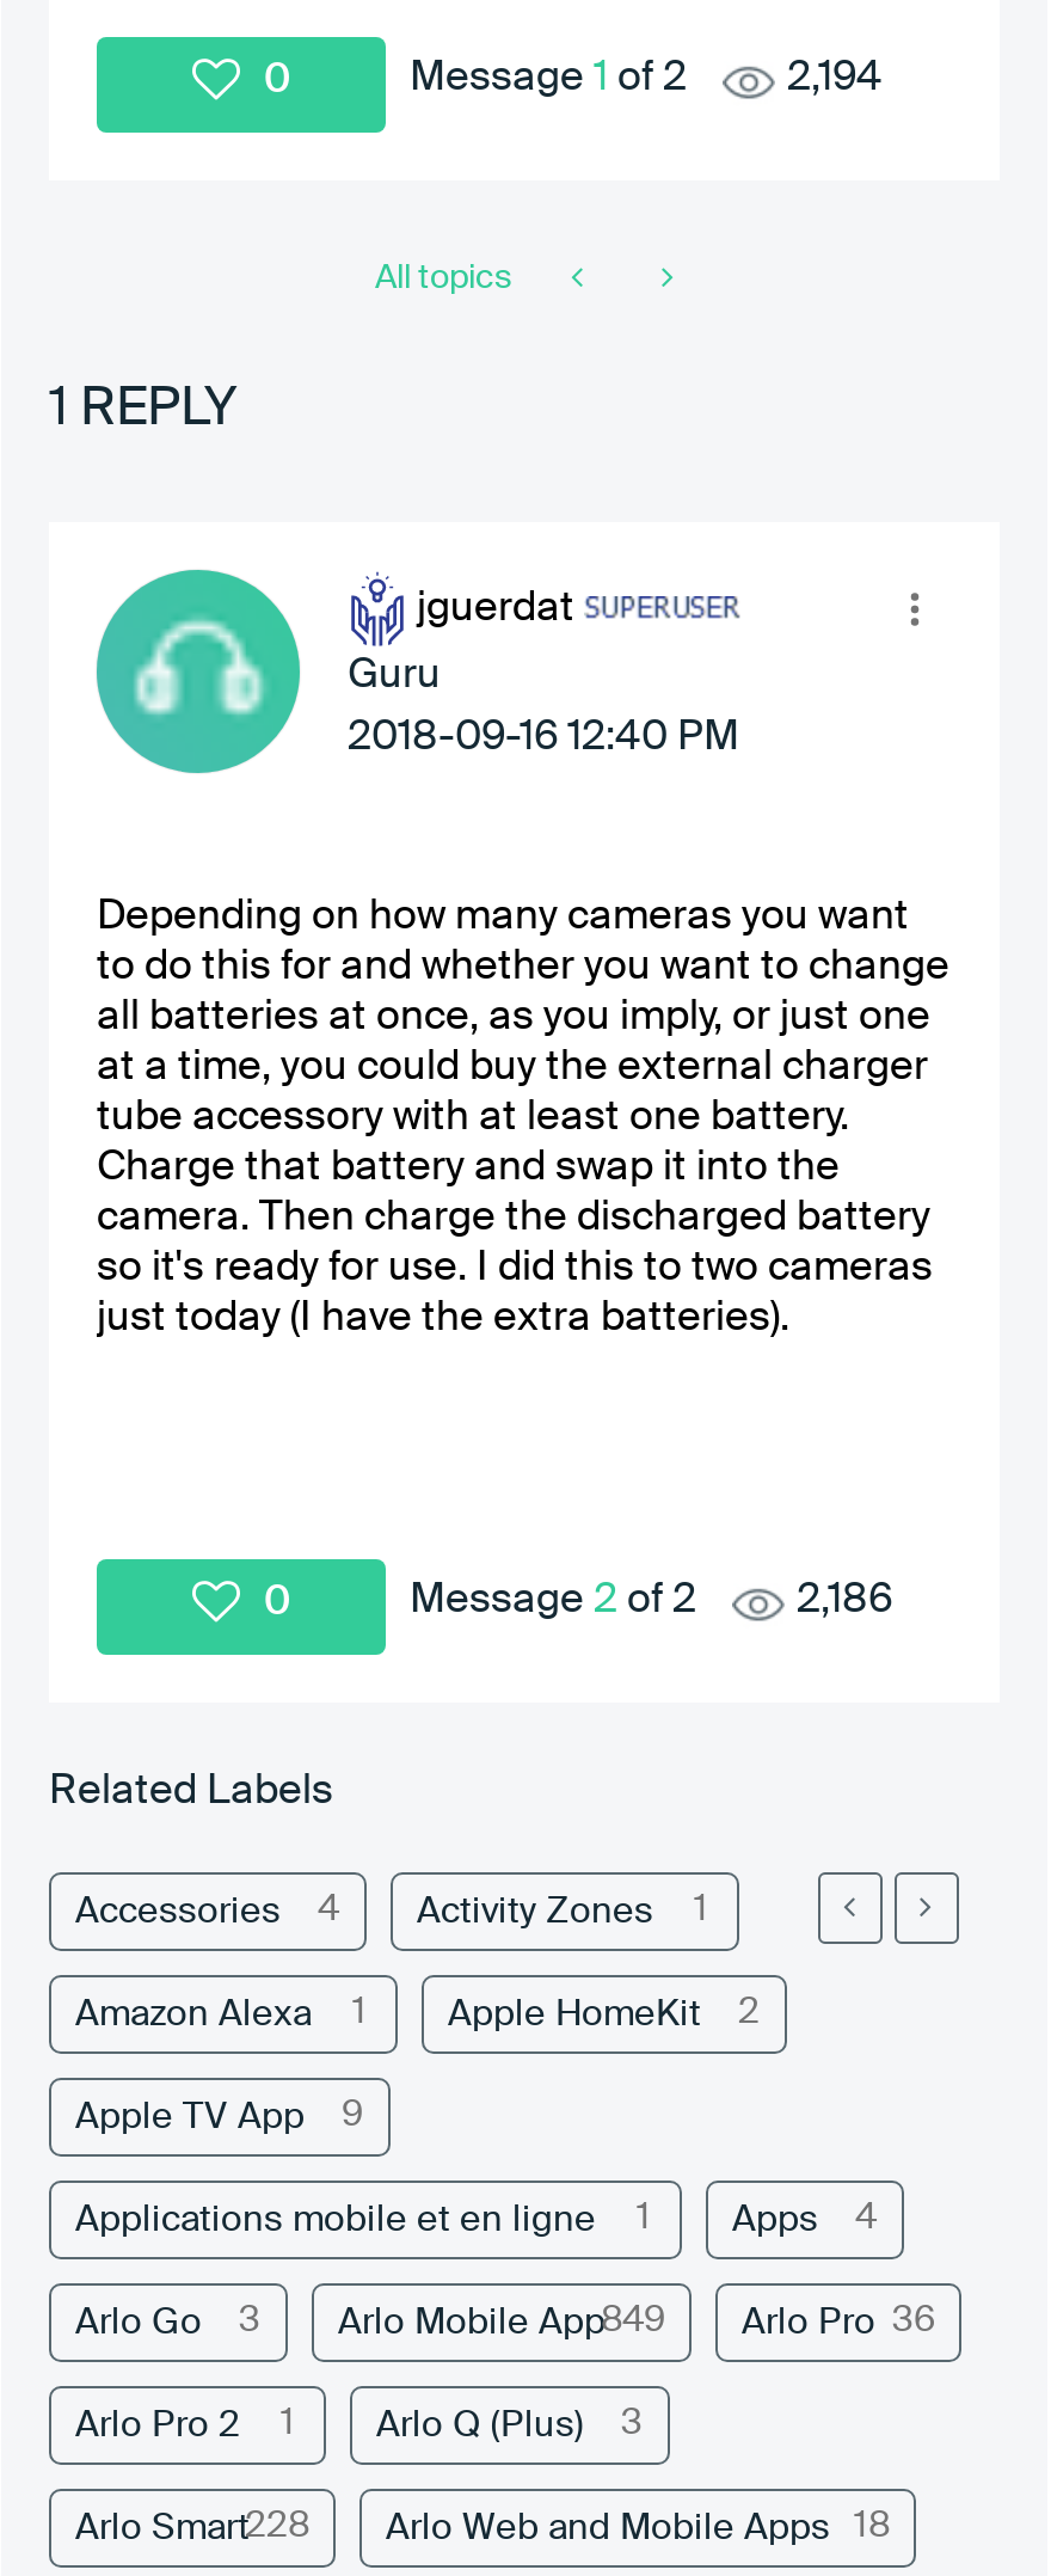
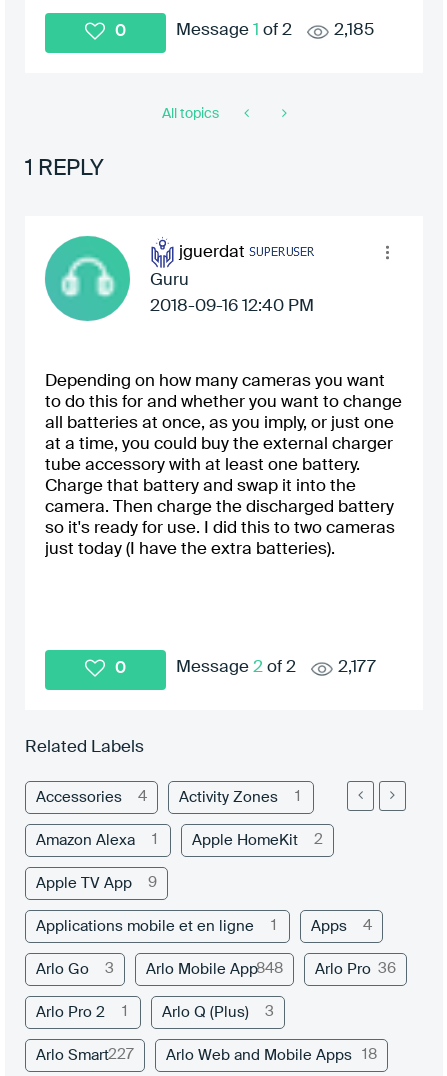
- 2,194
+ 2,185

- 2,186
+ 2,177

- Arlo Mobile App849
+ Arlo Mobile App848

- Arlo Smart228
+ Arlo Smart227
